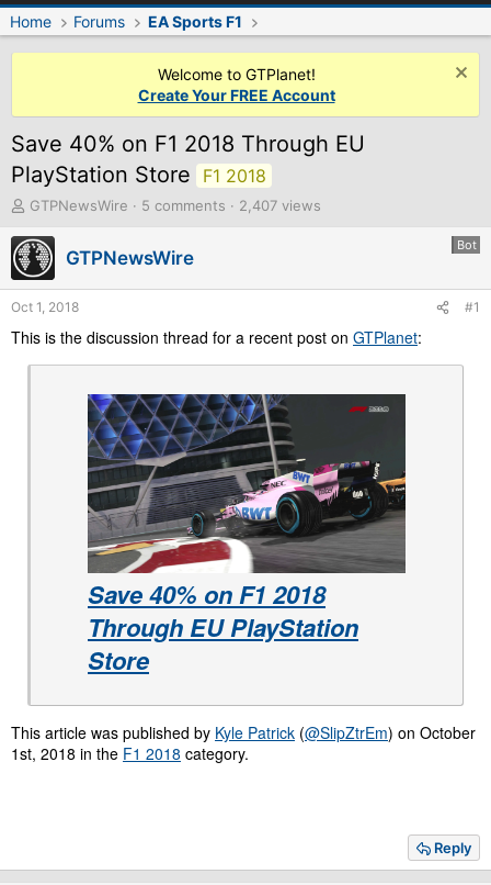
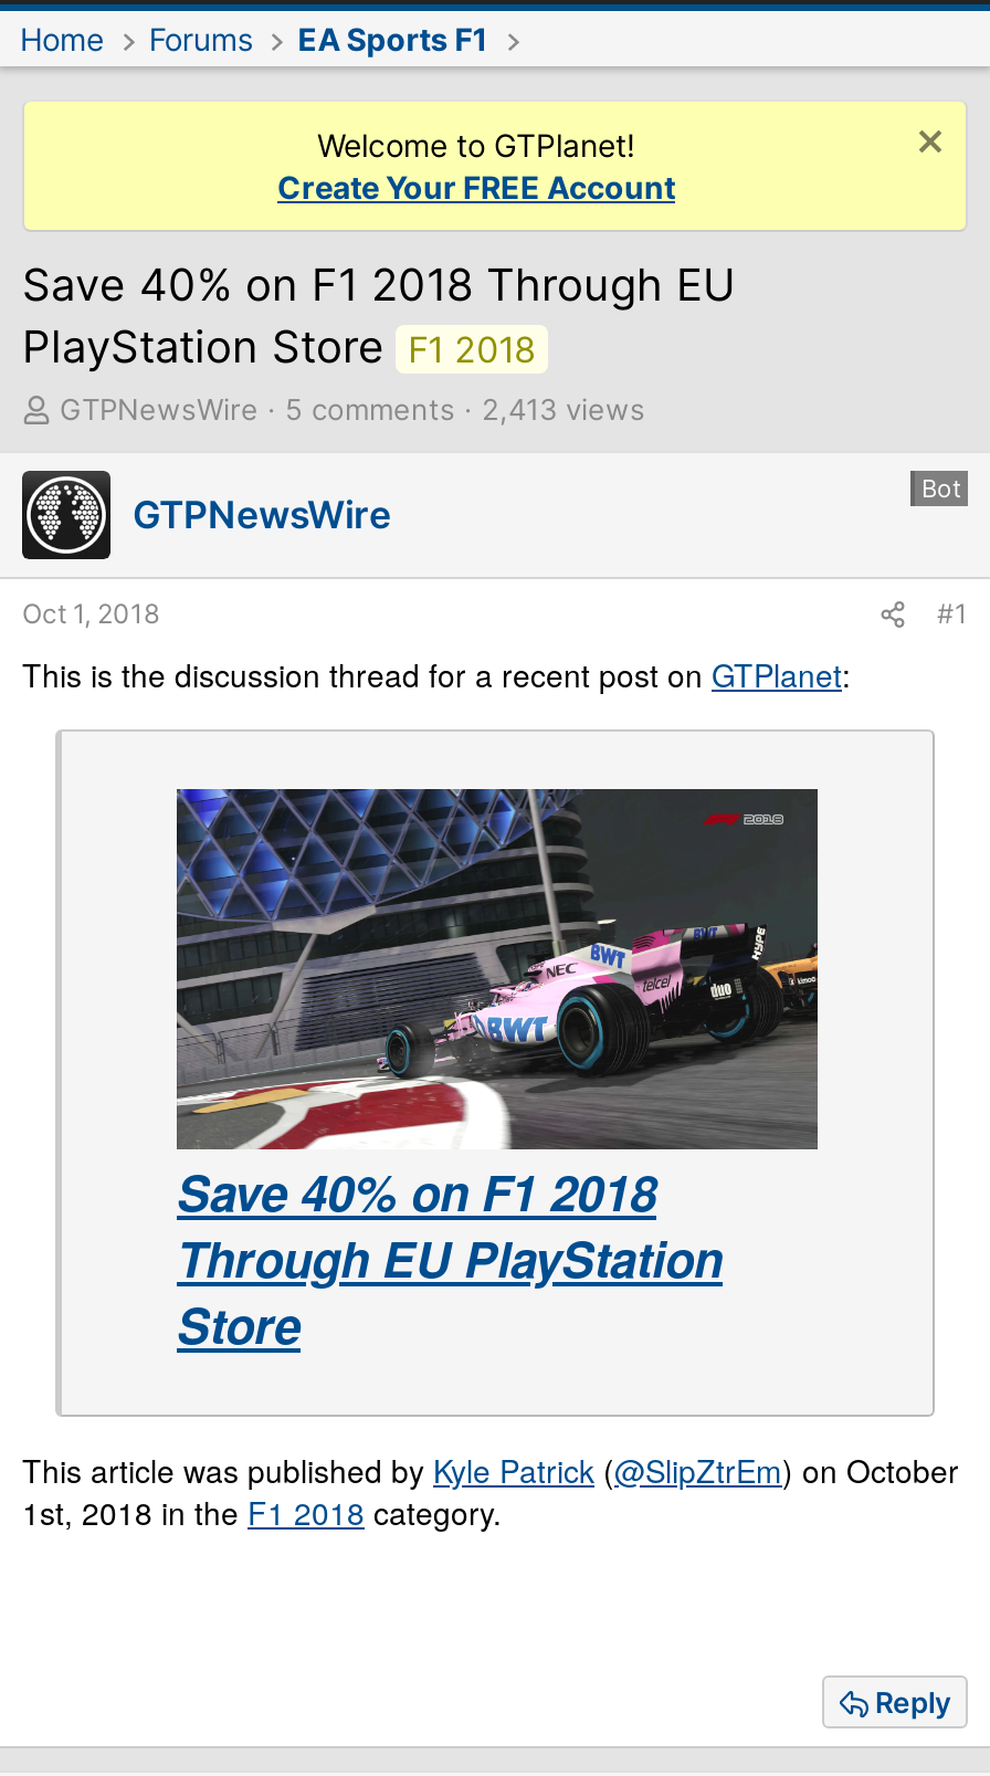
- 5 comments 2,407 views
+ 5 comments 2,413 views
